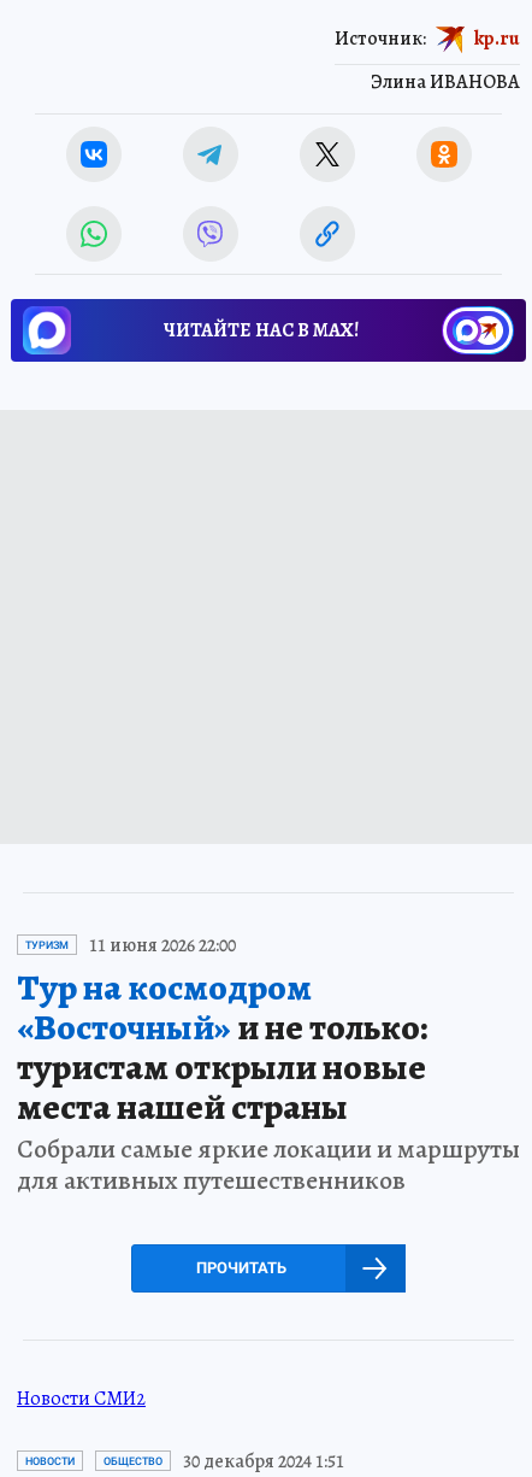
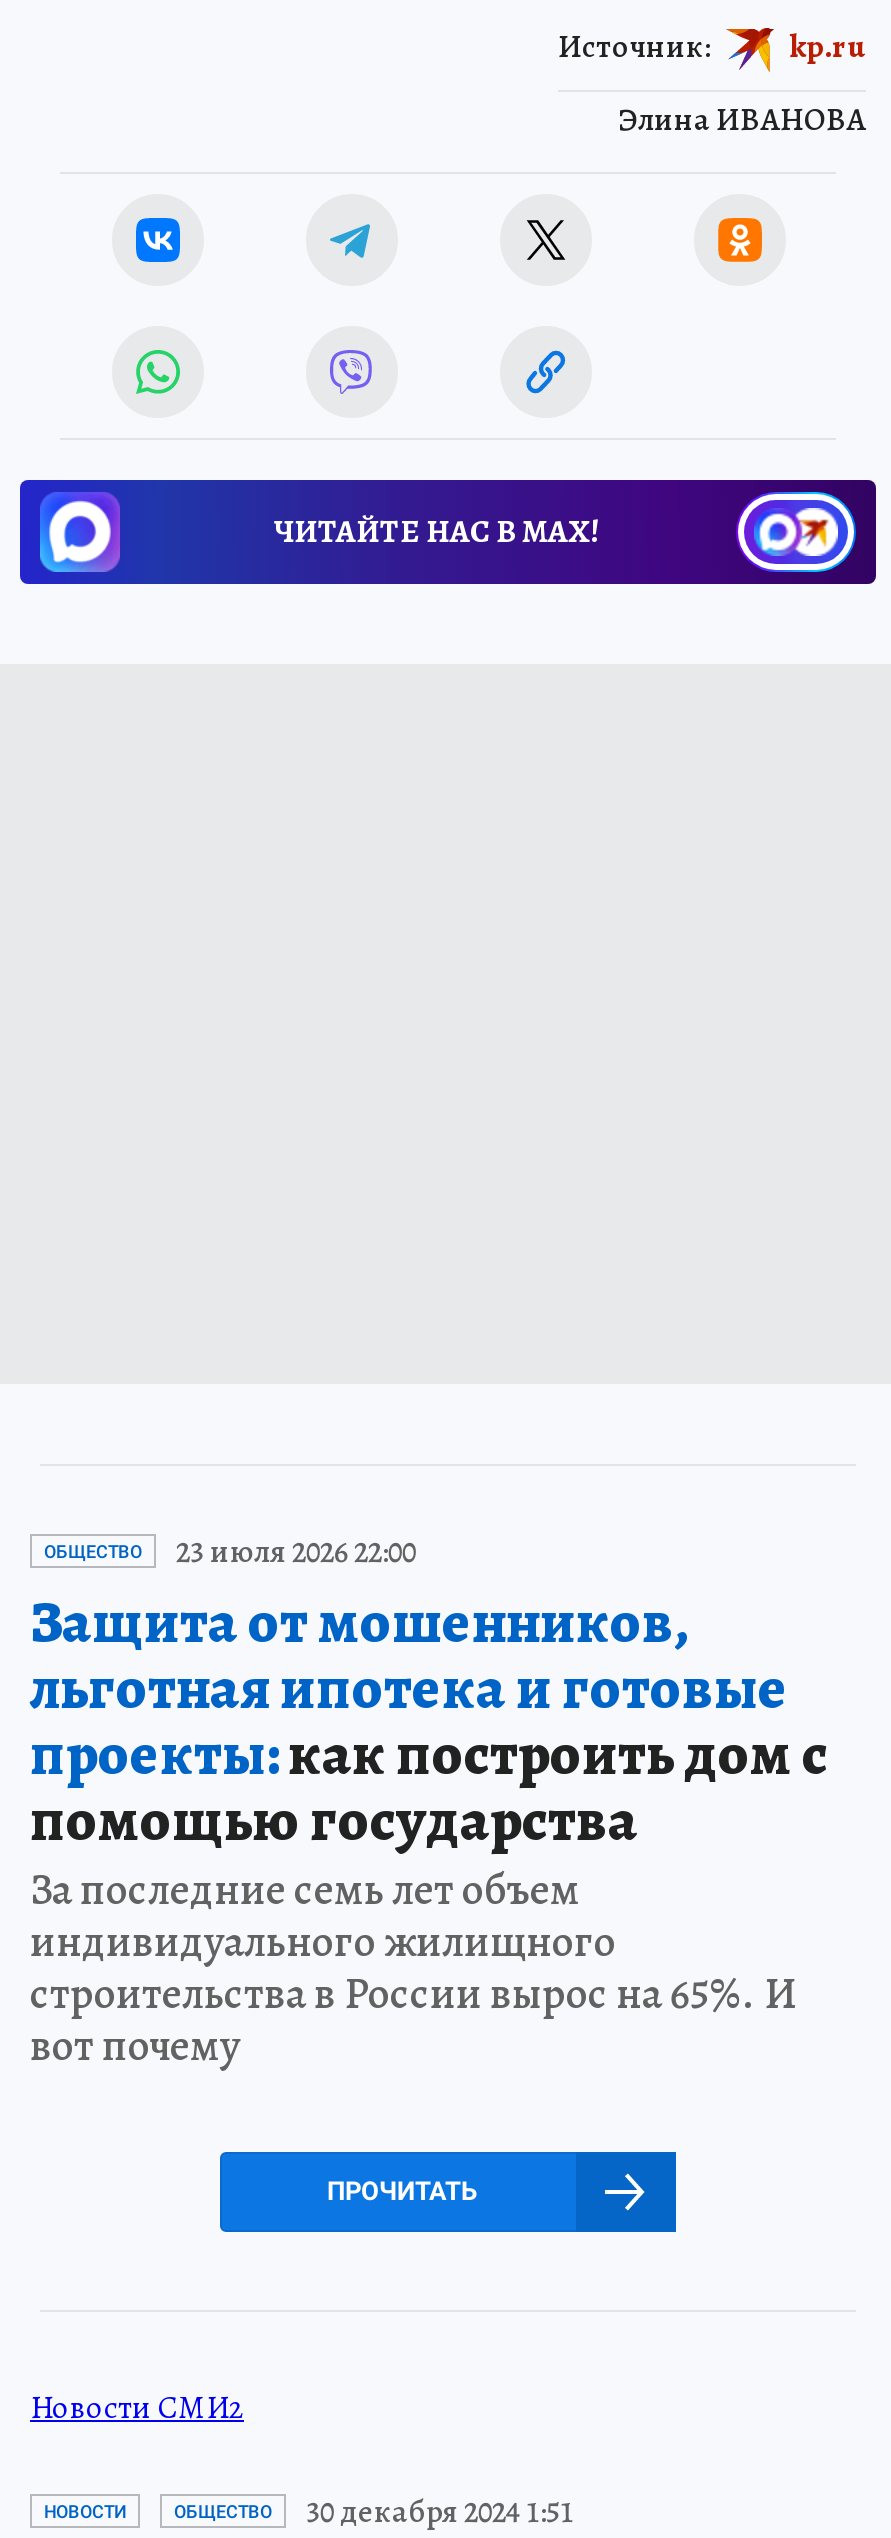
- ТУРИЗМ
- 11 июня 2026 22:00
- Тур на космодром
- «Восточный»и не только:
- туристам открыли новые
- места нашей страны
- Собрали самые яркие локации и маршруты
- для активных путешественников
+ ОБЩЕСТВО
+ 23 июля 2026 22:00
+ Защита от мошенников,
+ льготная ипотека и готовые
+ проекты:как построить дом с
+ помощью государства
+ За последние семь лет объем
+ индивидуального жилищного
+ строительства в России вырос на 65%. И
+ вот почему
